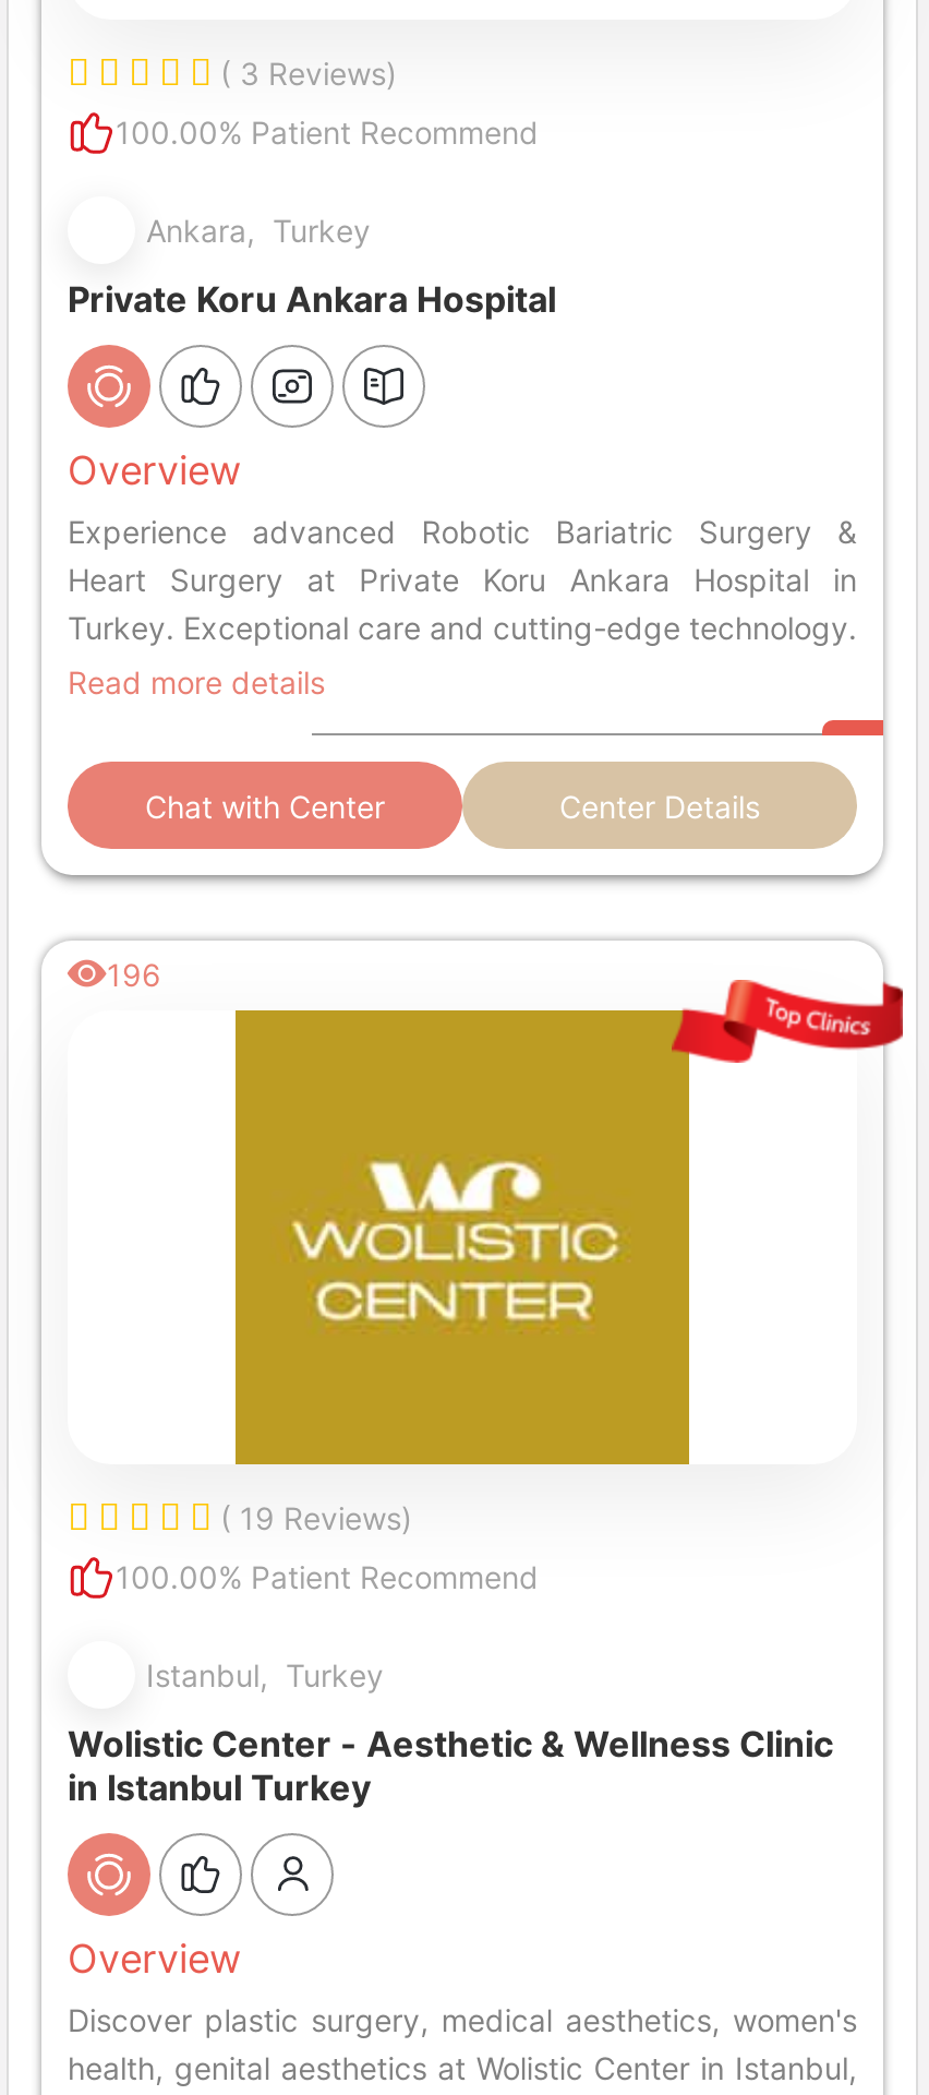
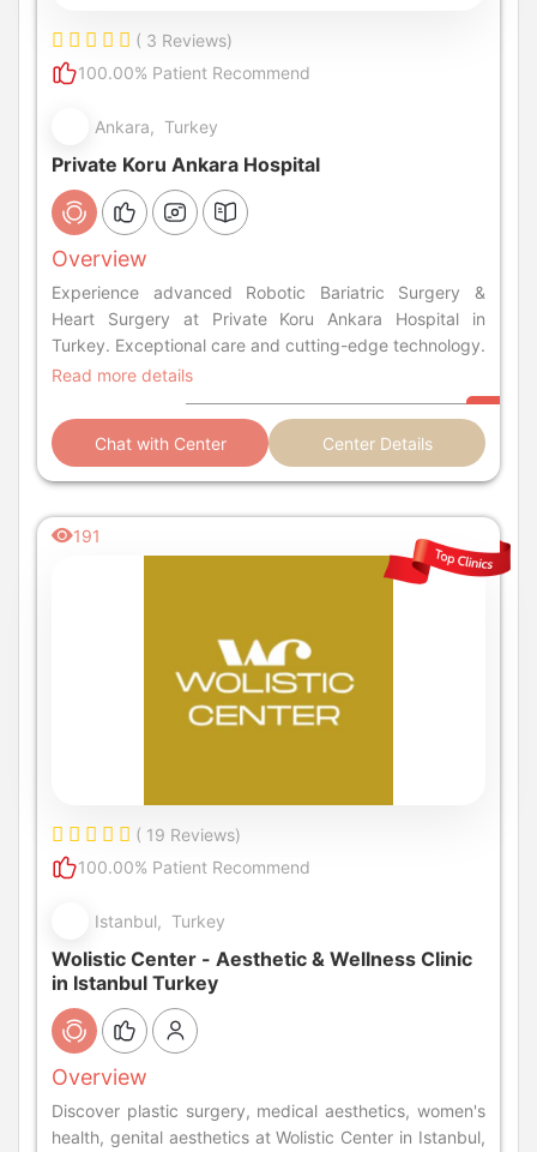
- 196
+ 191
